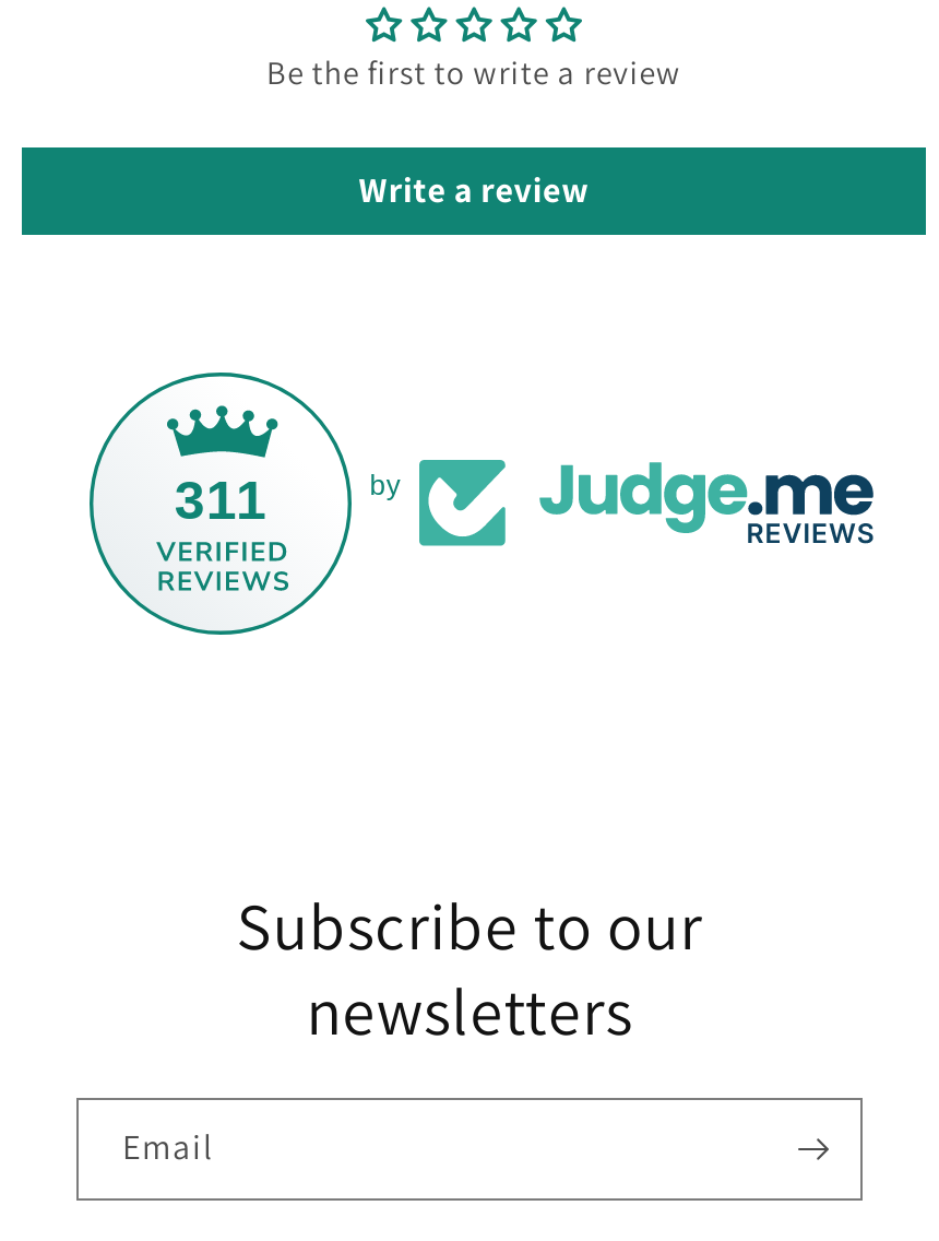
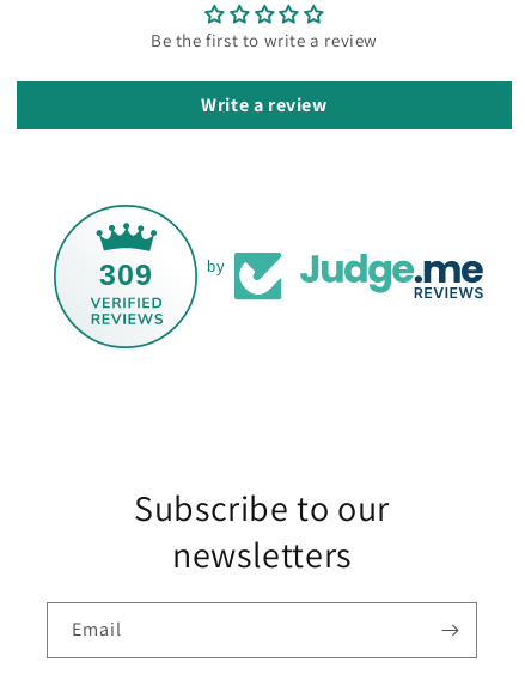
- 311
+ 309
